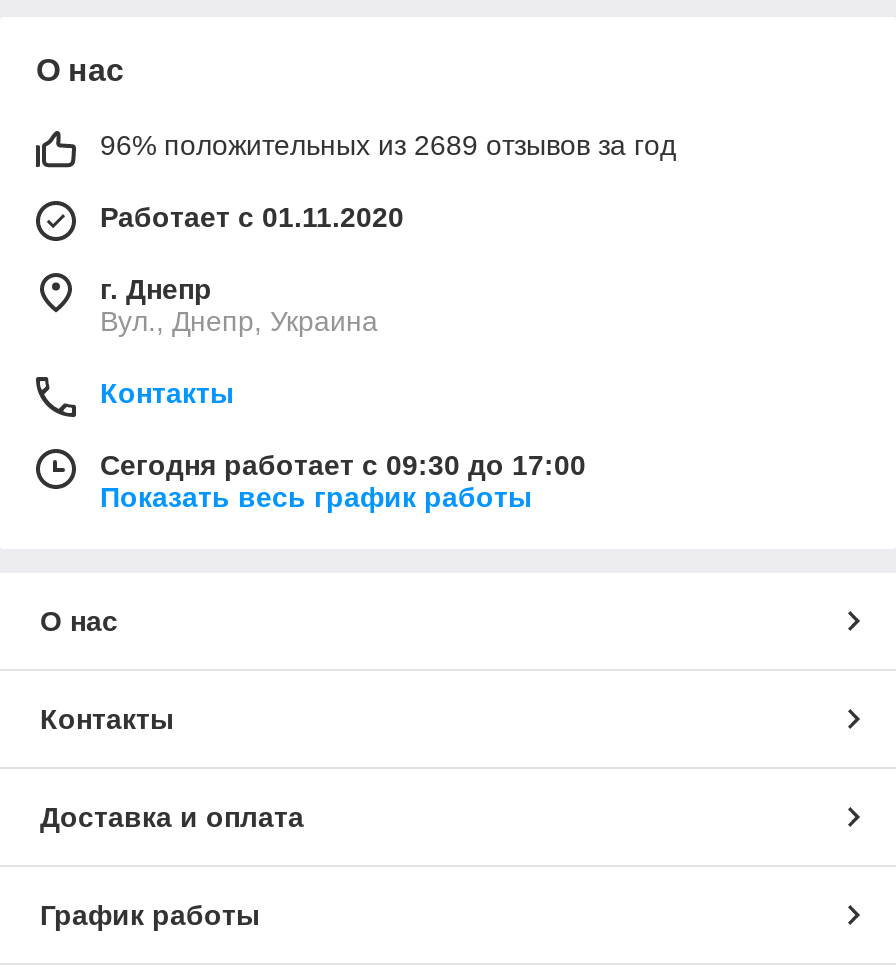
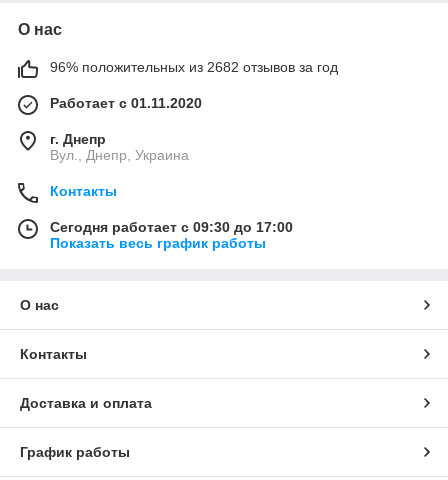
- 96% положительных из 2689 отзывов за год
+ 96% положительных из 2682 отзывов за год
